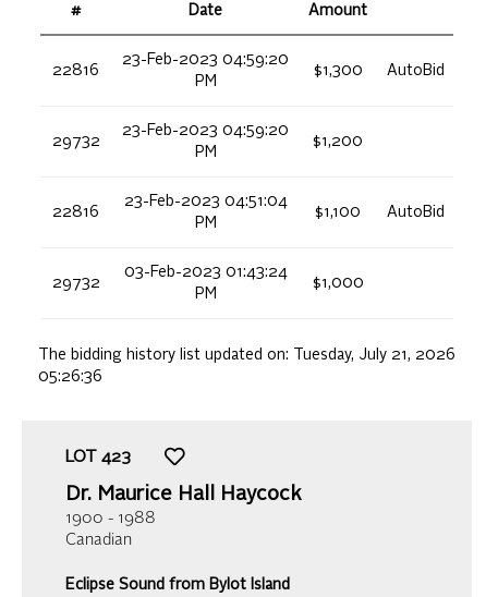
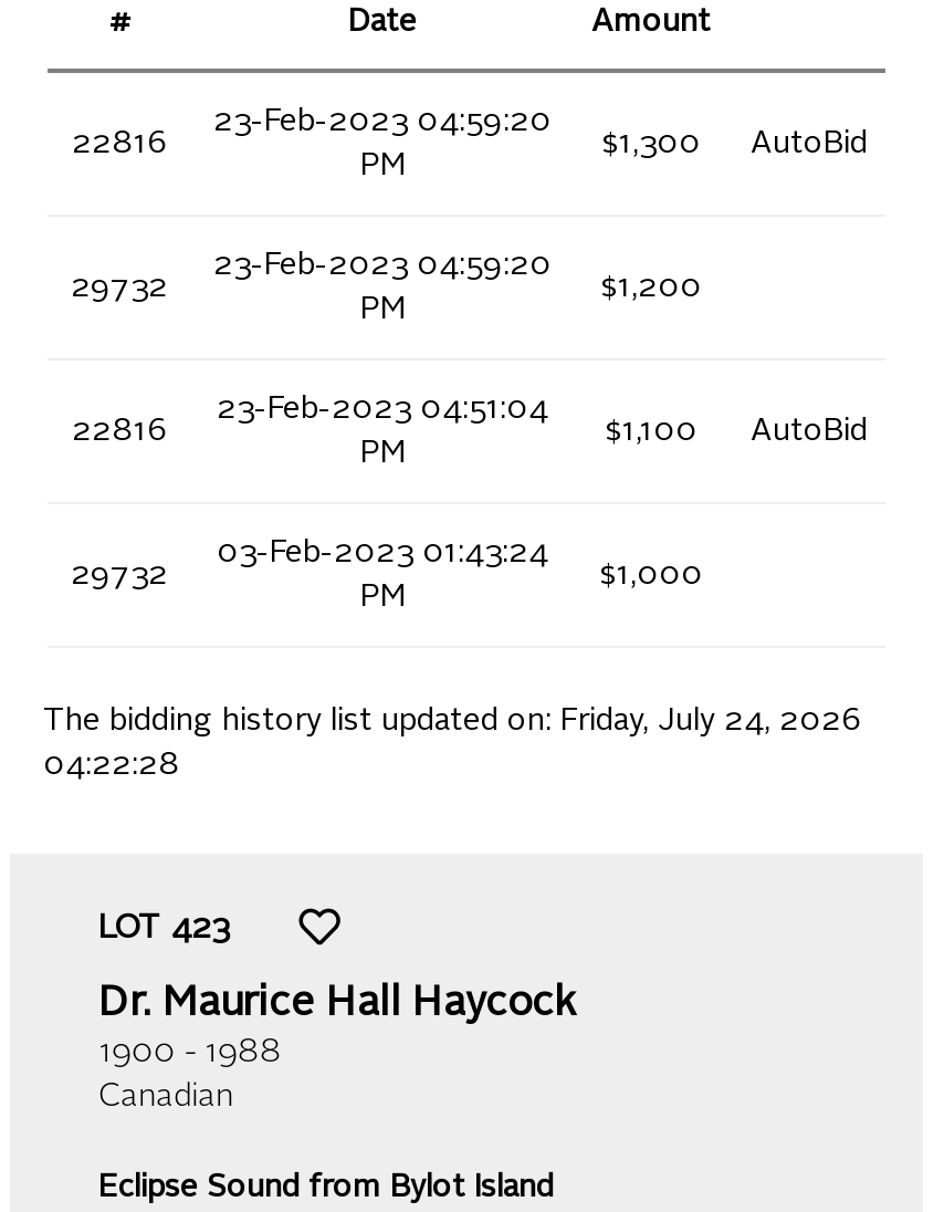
- The bidding history list updated on: Tuesday, July 21, 2026
+ The bidding history list updated on: Friday, July 24, 2026

- 05:26:36
+ 04:22:28
